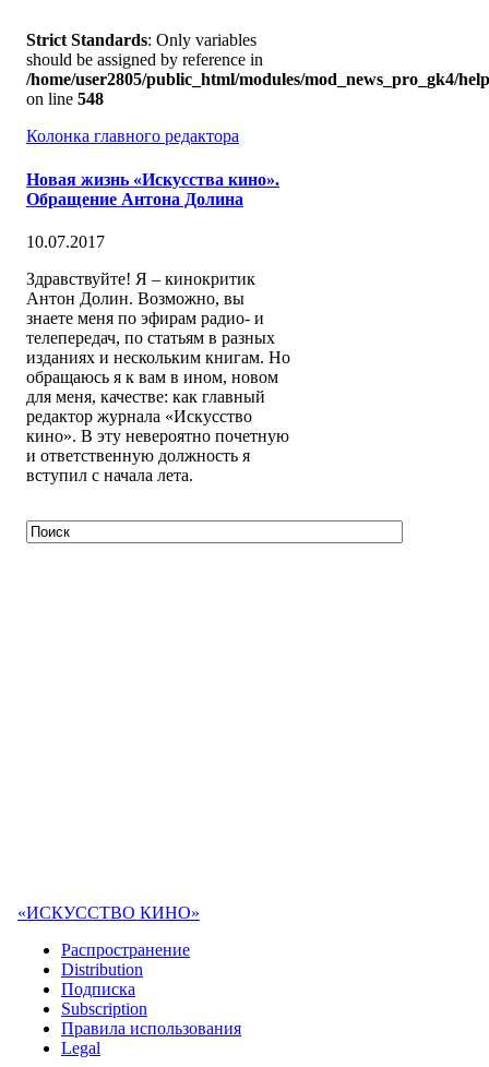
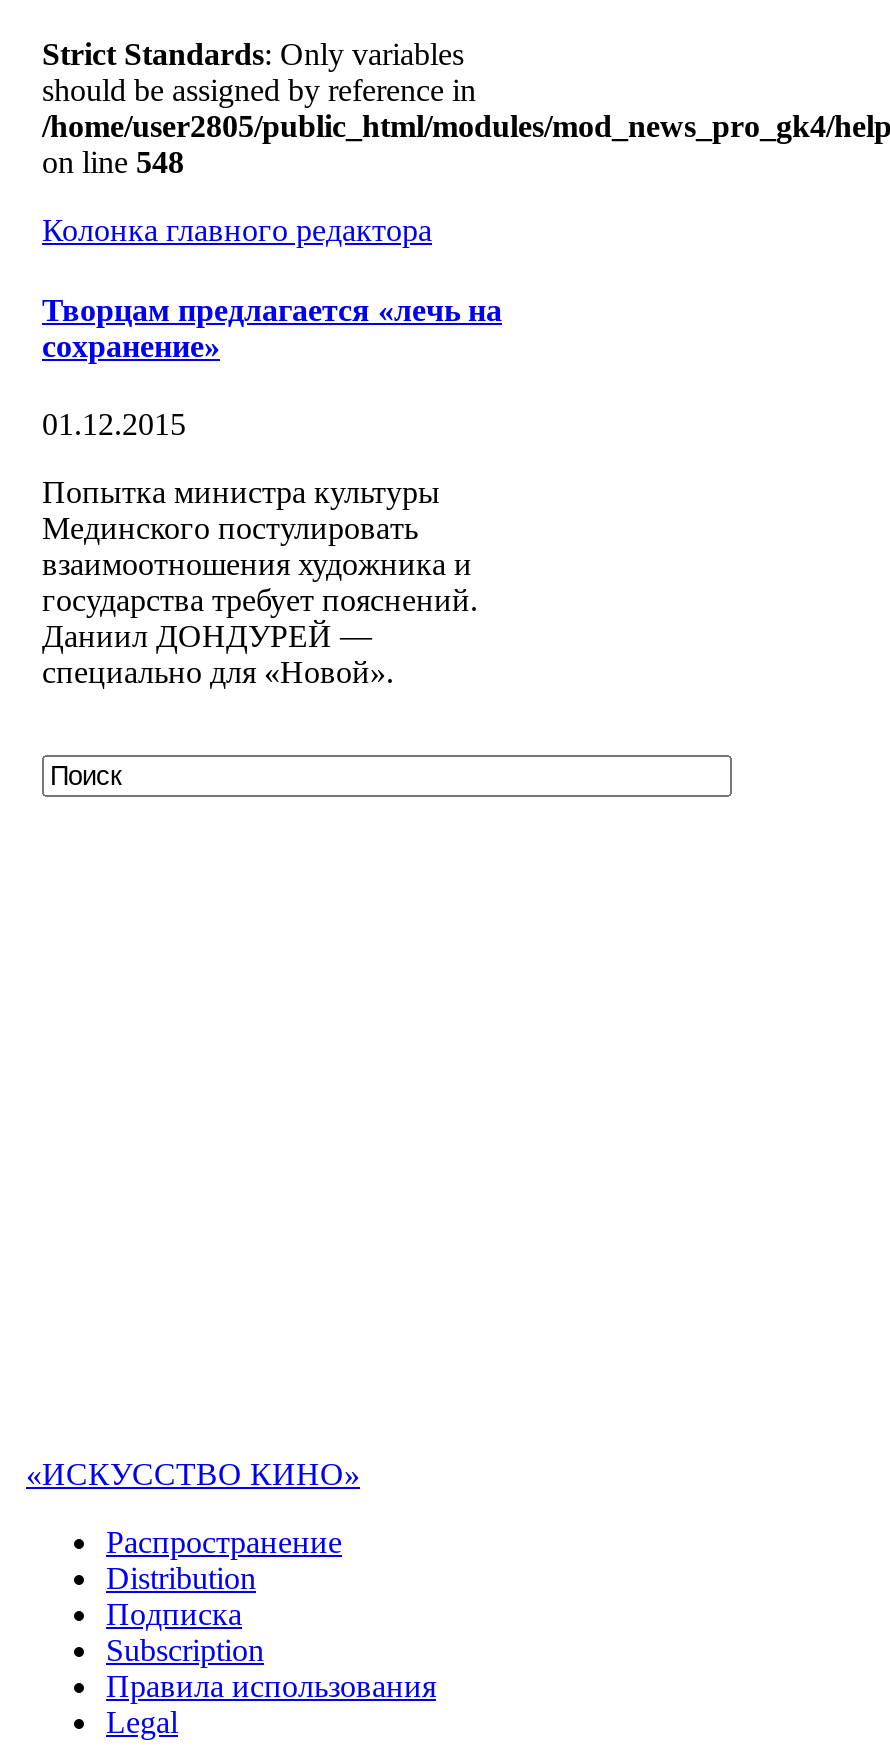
- Новая жизнь «Искусства кино».
- Обращение Антона Долина
+ Творцам предлагается «лечь на
+ сохранение»

- 10.07.2017
+ 01.12.2015

- Здравствуйте! Я – кинокритик
- Антон Долин. Возможно, вы
- знаете меня по эфирам радио- и
- телепередач, по статьям в разных
- изданиях и нескольким книгам. Но
- обращаюсь я к вам в ином, новом
- для меня, качестве: как главный
- редактор журнала «Искусство
- кино». В эту невероятно почетную
- и ответственную должность я
- вступил с начала лета.
+ Попытка министра культуры
+ Мединского постулировать
+ взаимоотношения художника и
+ государства требует пояснений.
+ Даниил ДОНДУРЕЙ —
+ специально для «Новой».
